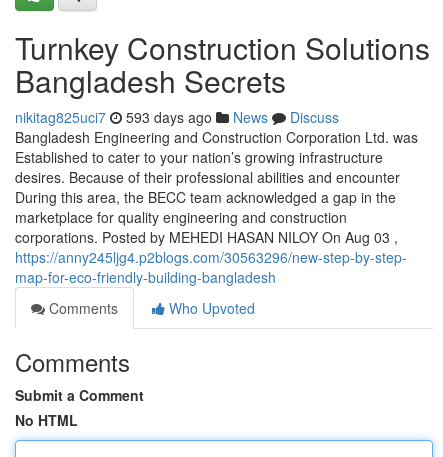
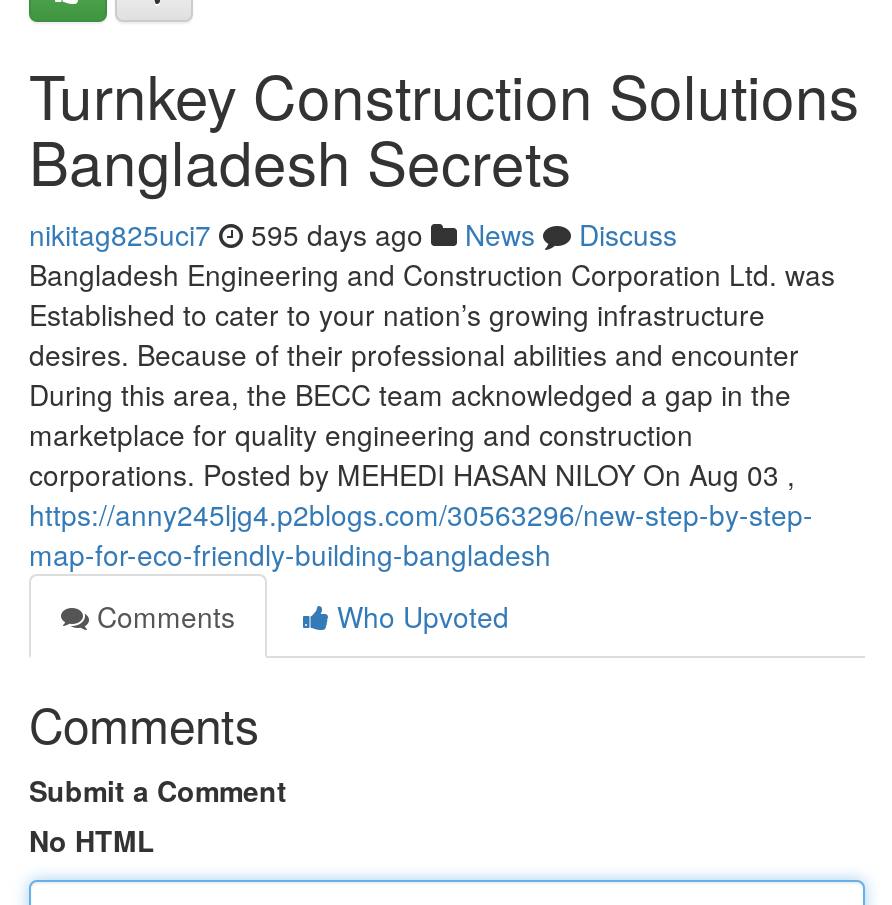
- nikitag825uci7 593 days ago News Discuss
+ nikitag825uci7 595 days ago News Discuss
